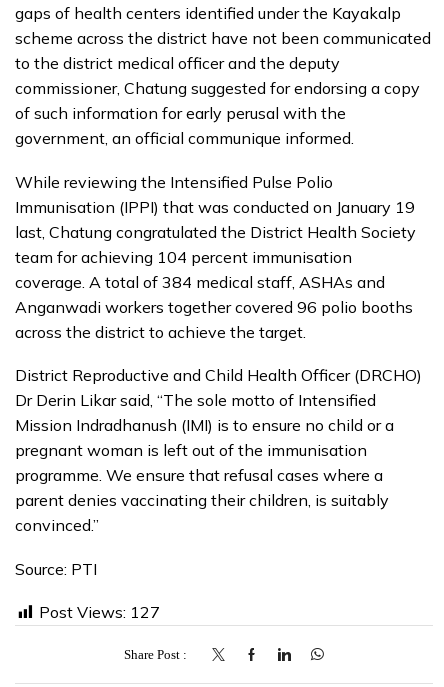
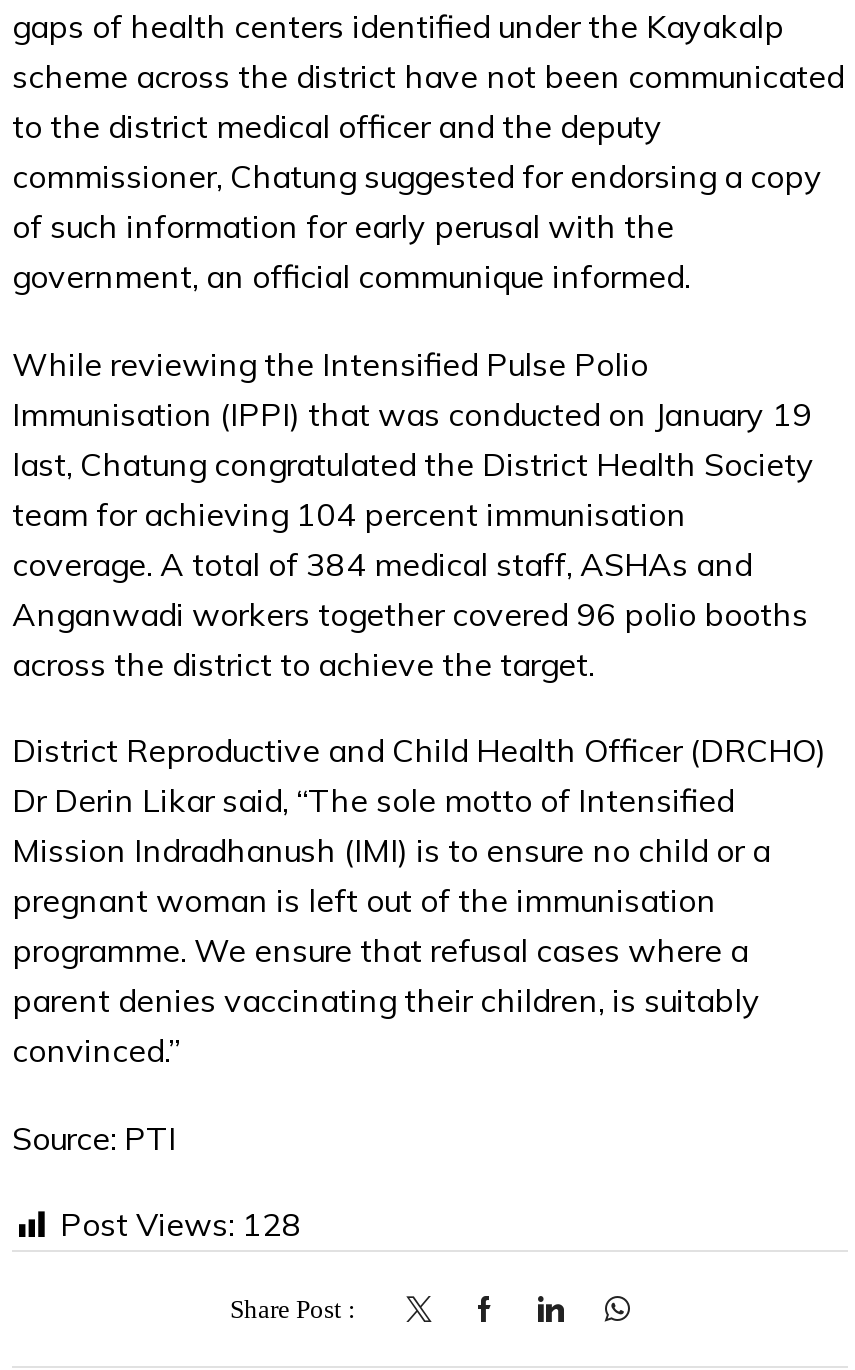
- Post Views: 127
+ Post Views: 128
